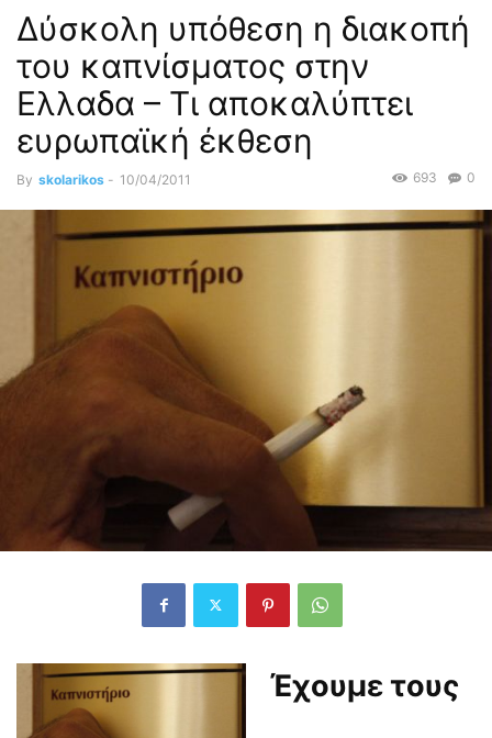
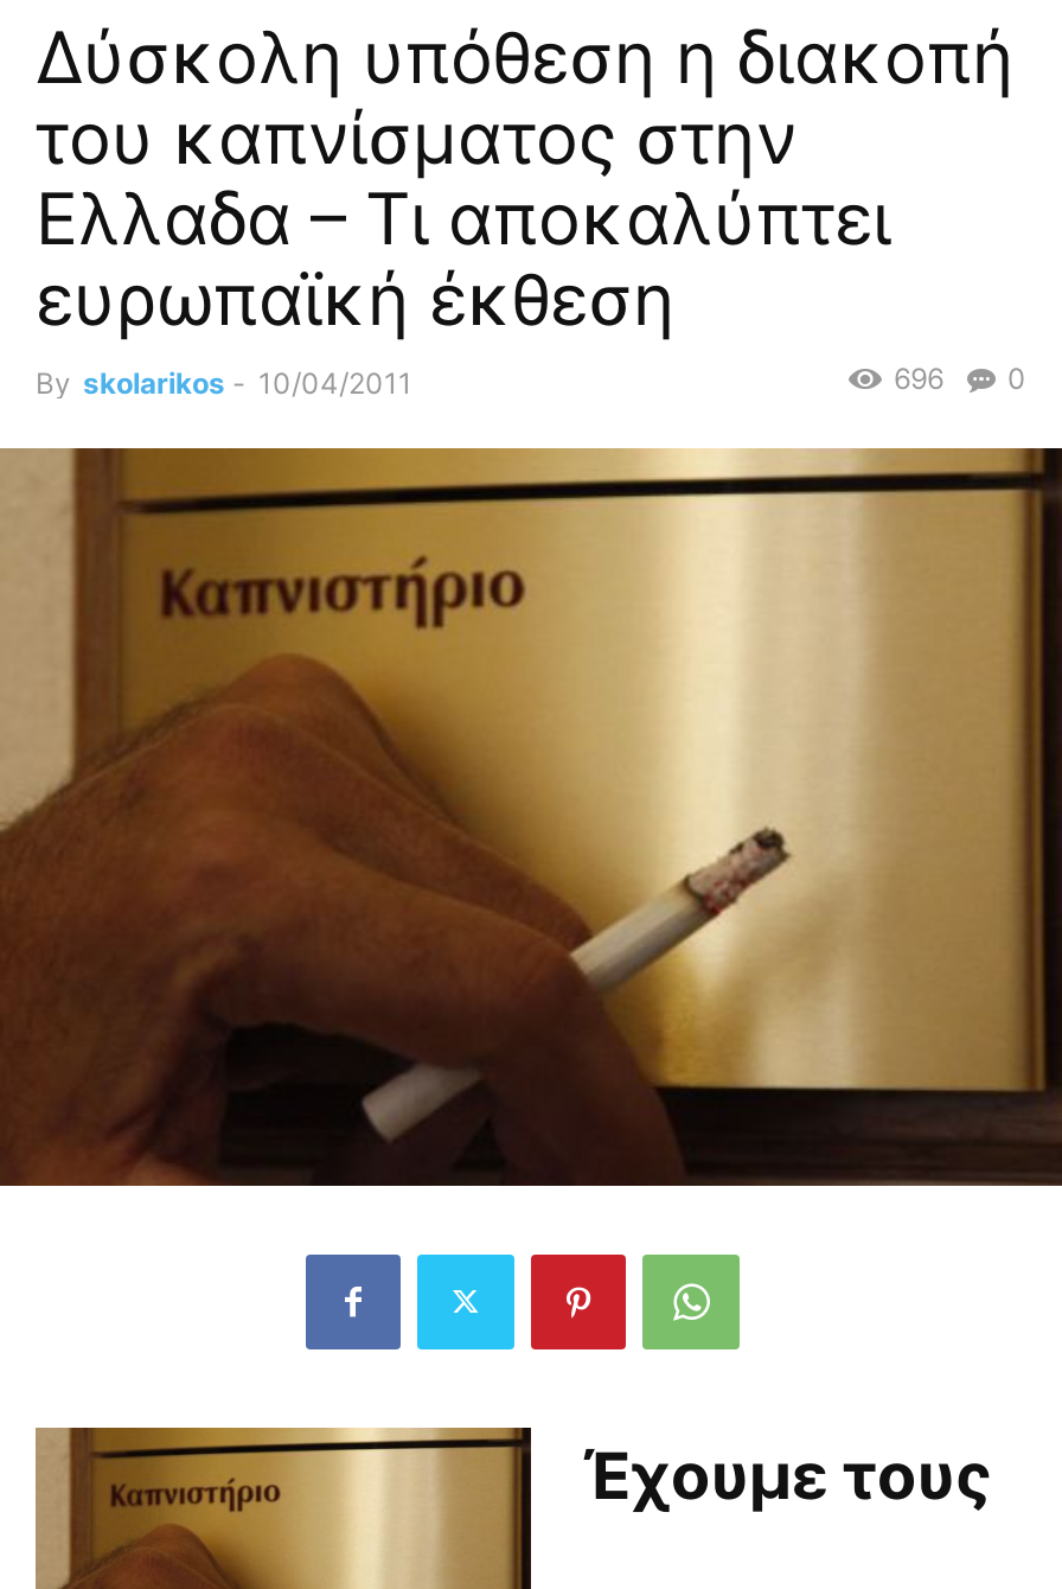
- 693 0
+ 696 0
